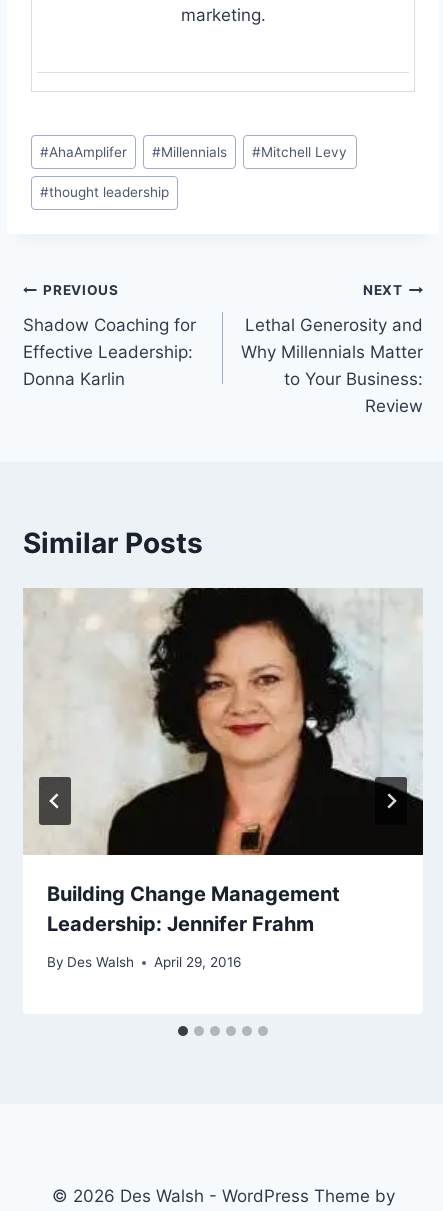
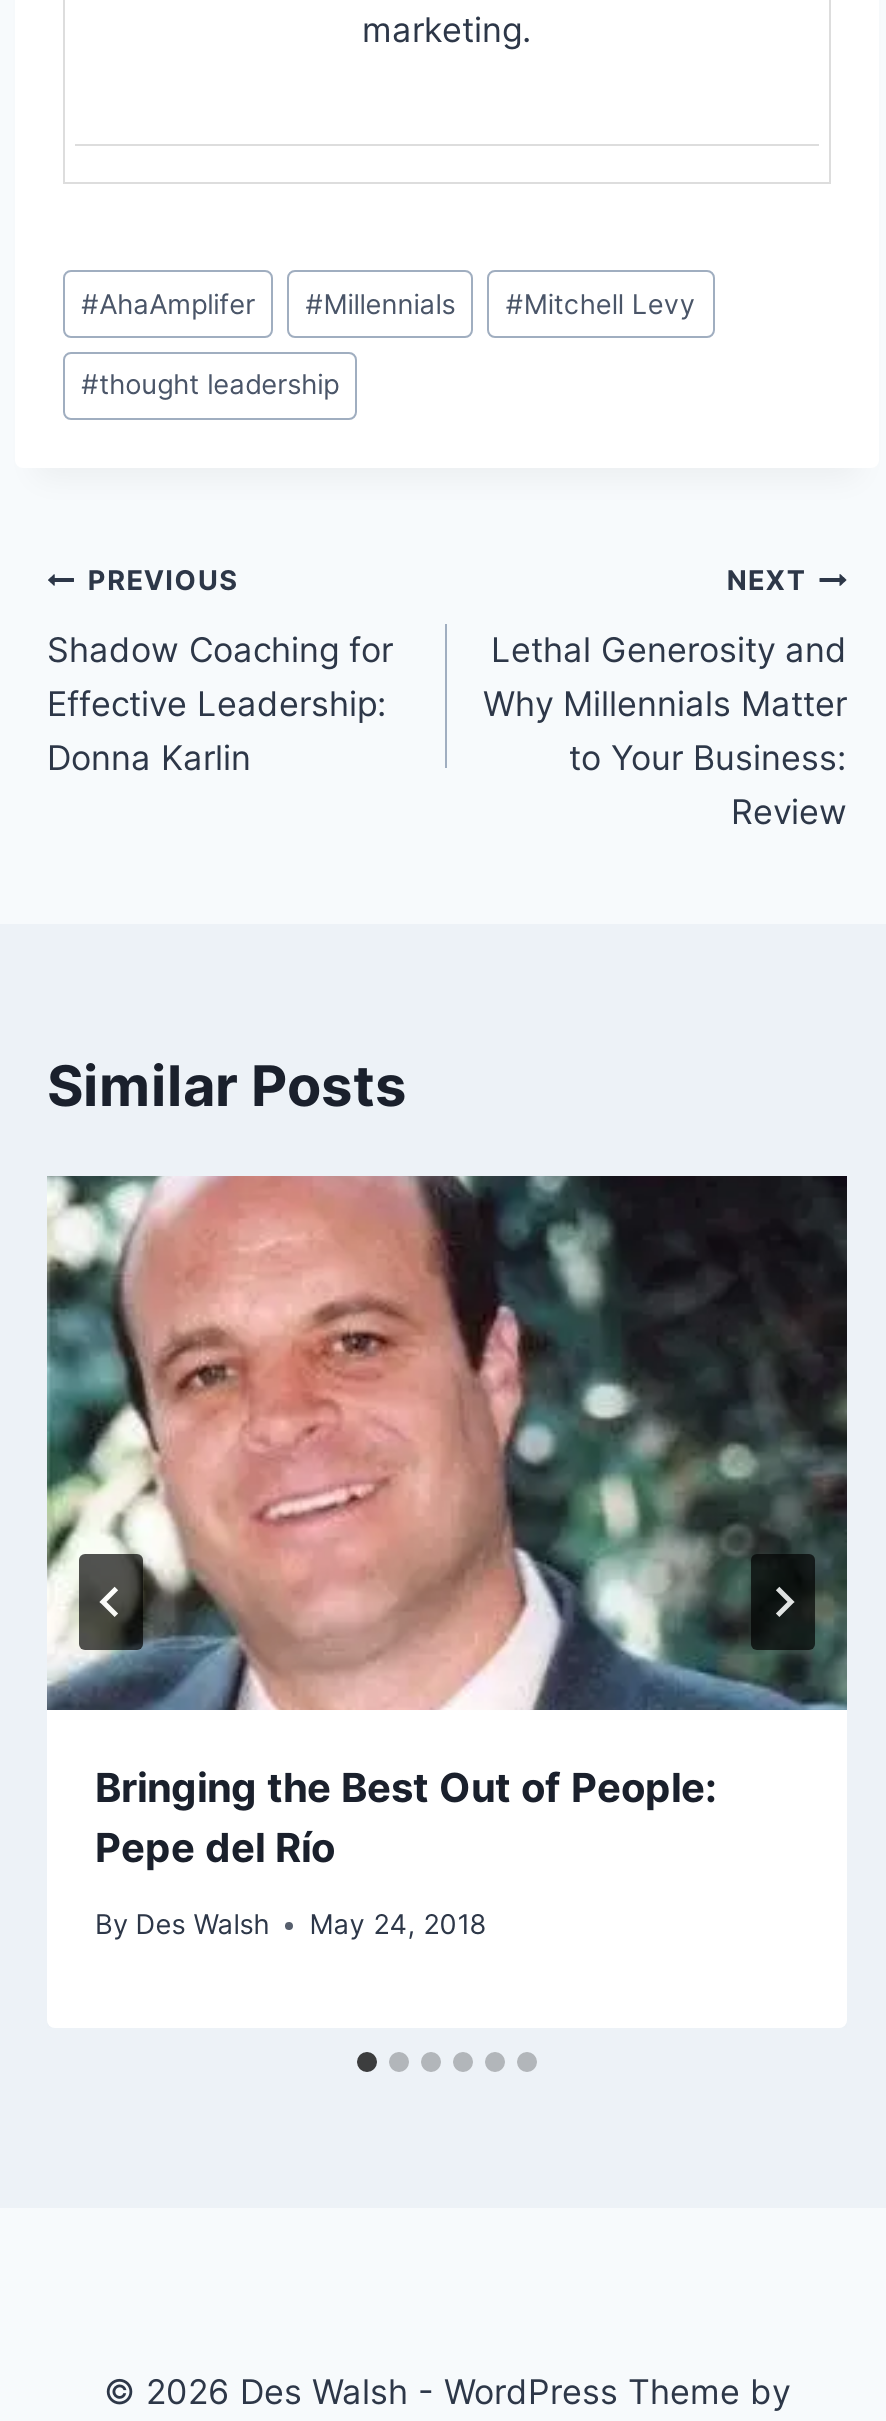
- [image]
- Building Change Management
- Leadership: Jennifer Frahm
+ [image]
+ Bringing the Best Out of People:
+ Pepe del Río

- By Des Walsh April 29, 2016
+ By Des Walsh May 24, 2018
